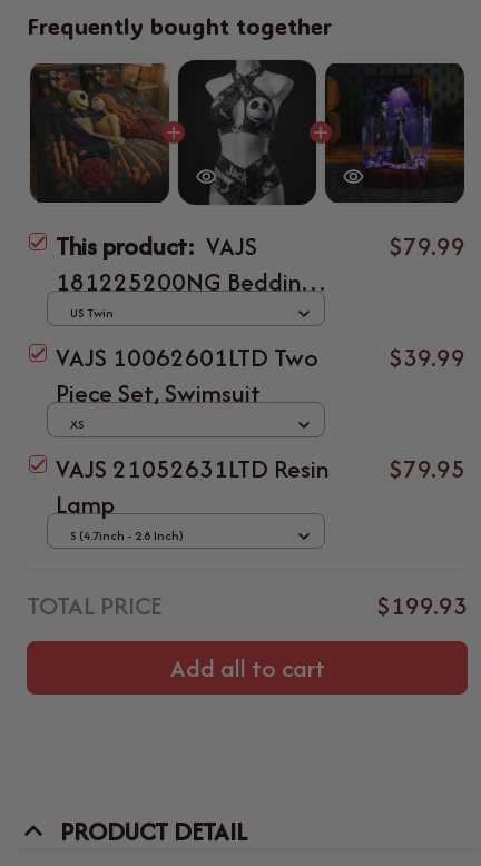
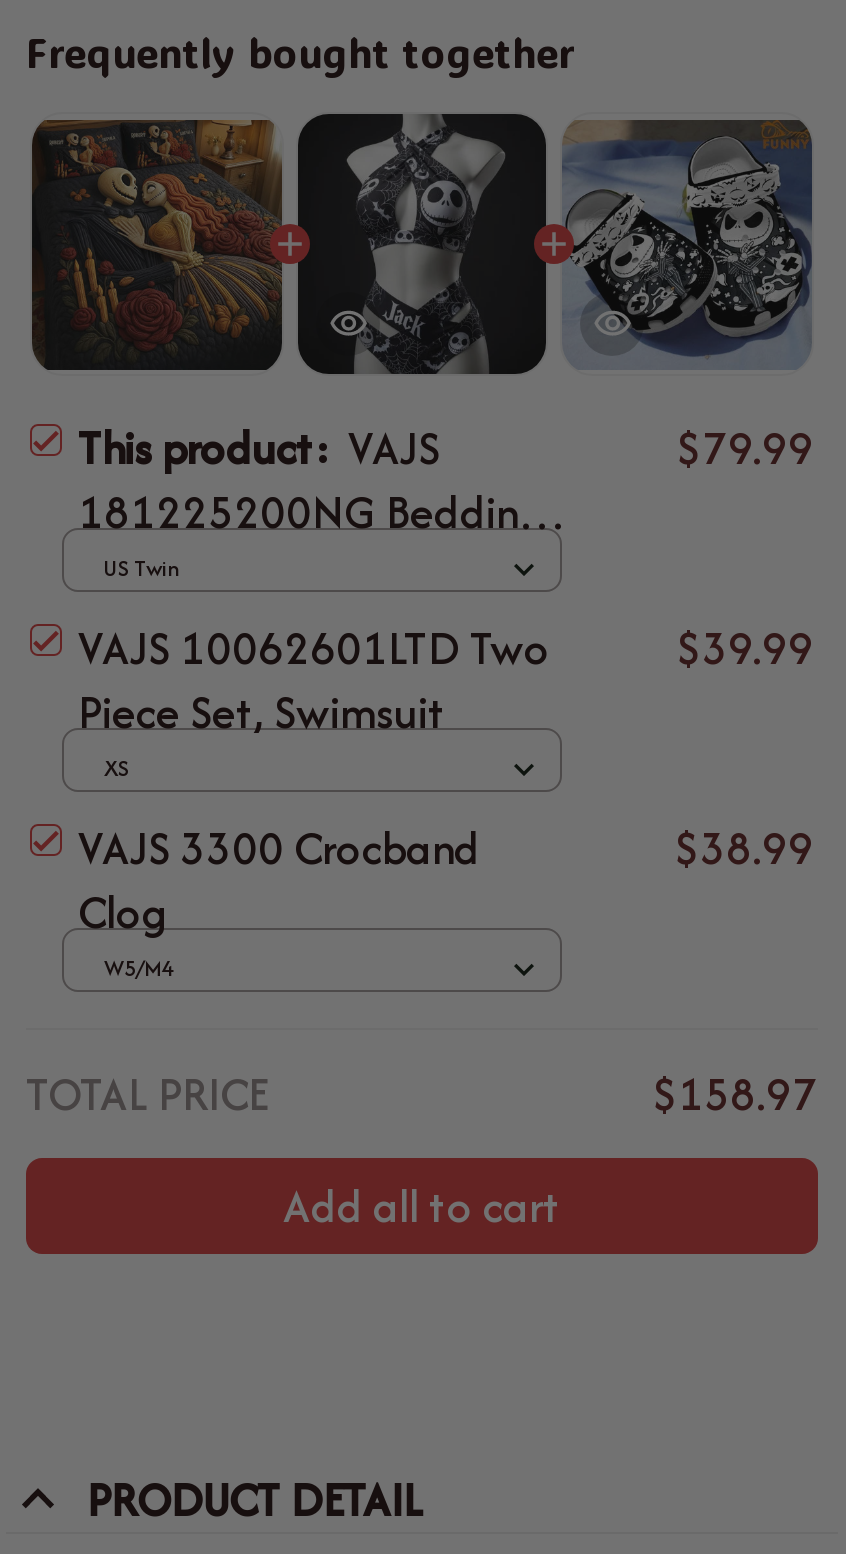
- [image]
+ [image]

- VAJS 21052631LTD Resin
- Lamp
+ VAJS 3300 Crocband
+ Clog

- $79.95
+ $38.99

- S (4.7inch - 2.8 Inch)
+ W5/M4

- $199.93
+ $158.97
